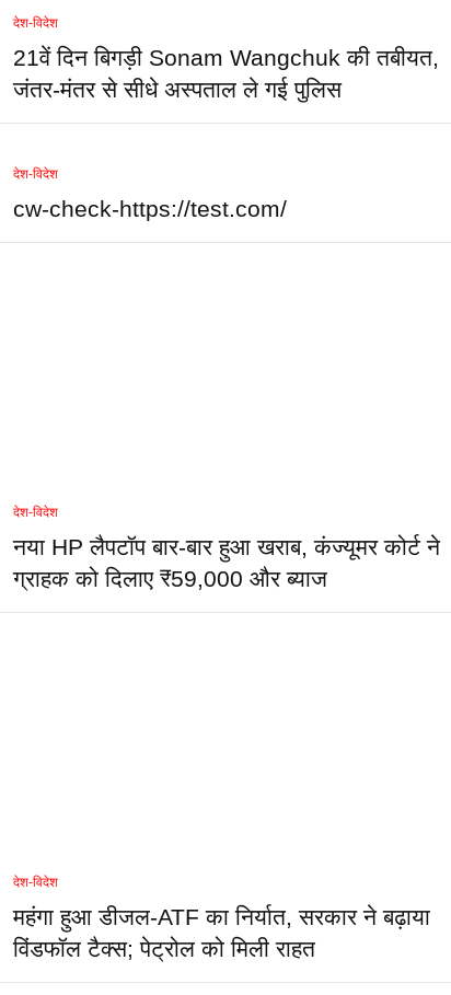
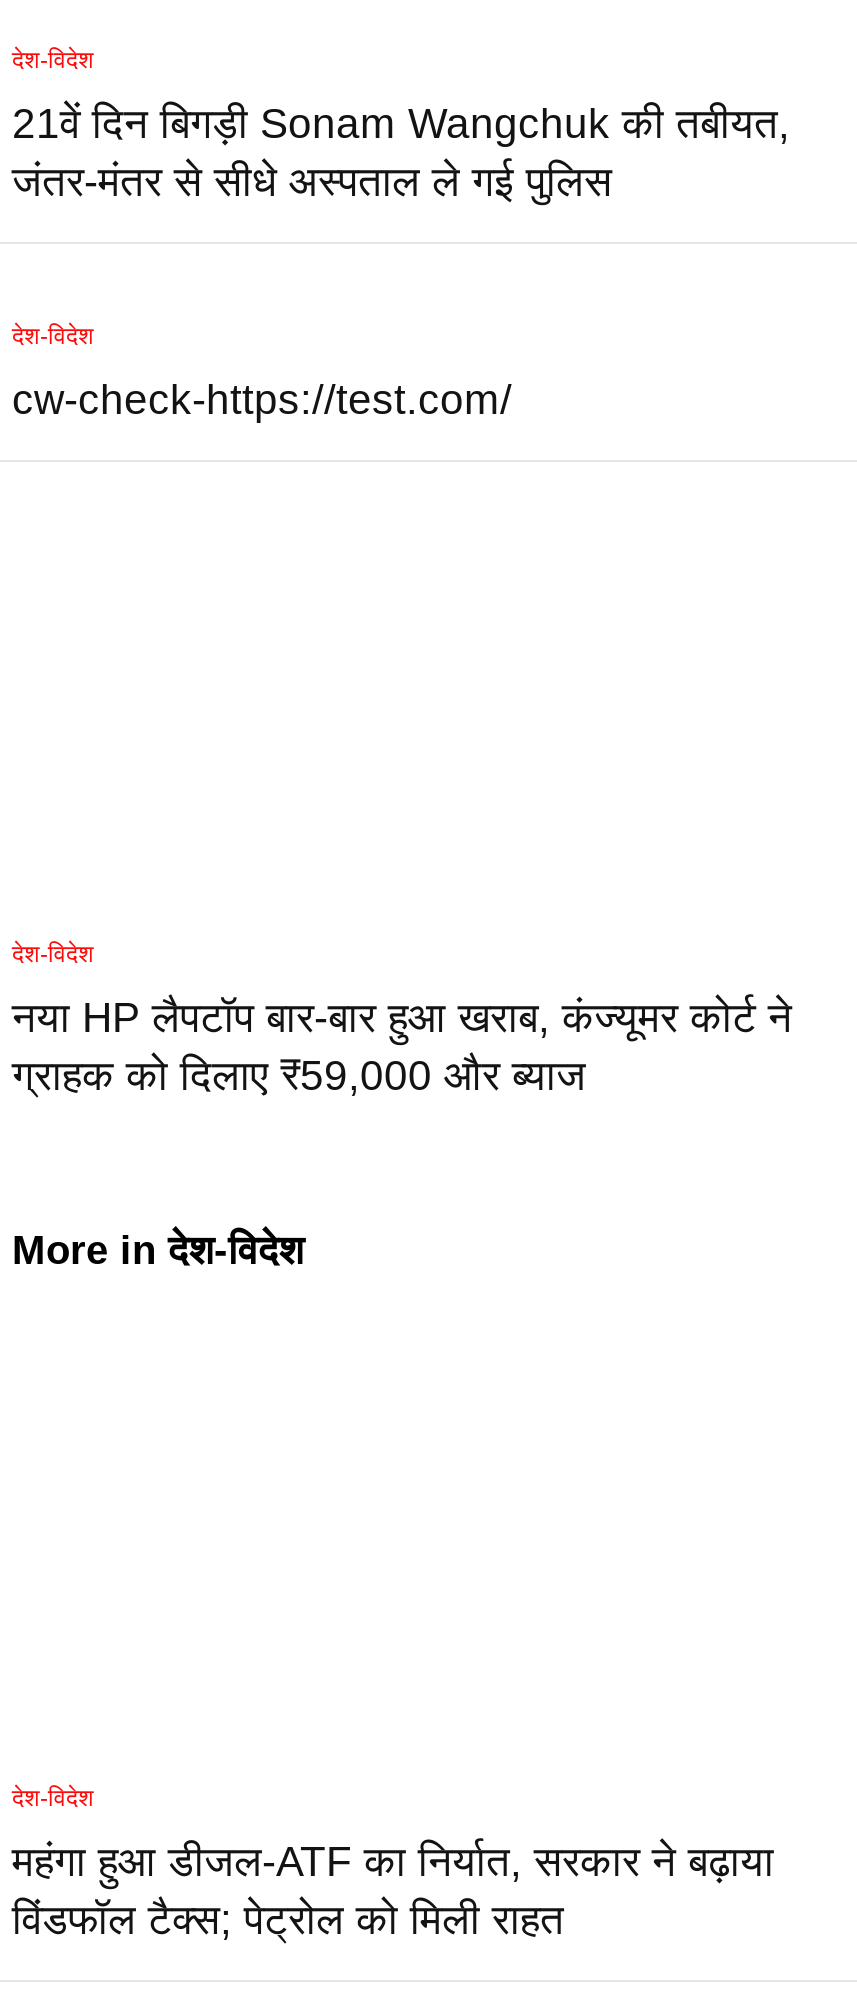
+ More in देश-विदेश
